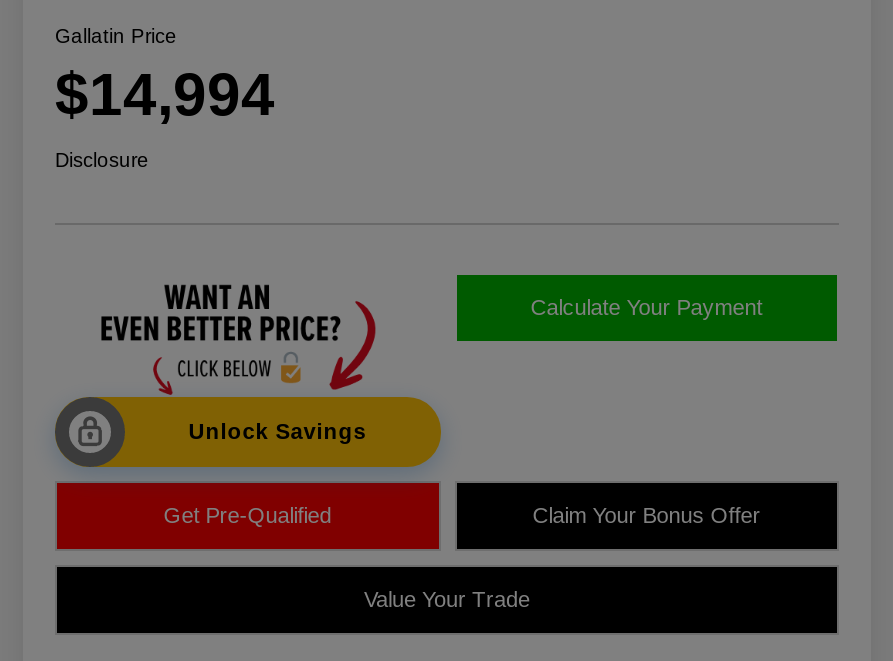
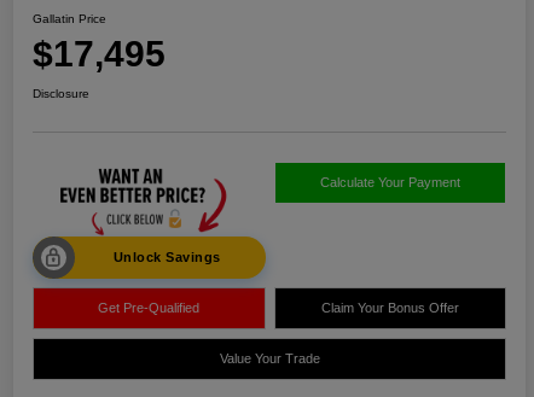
- $14,994
+ $17,495
